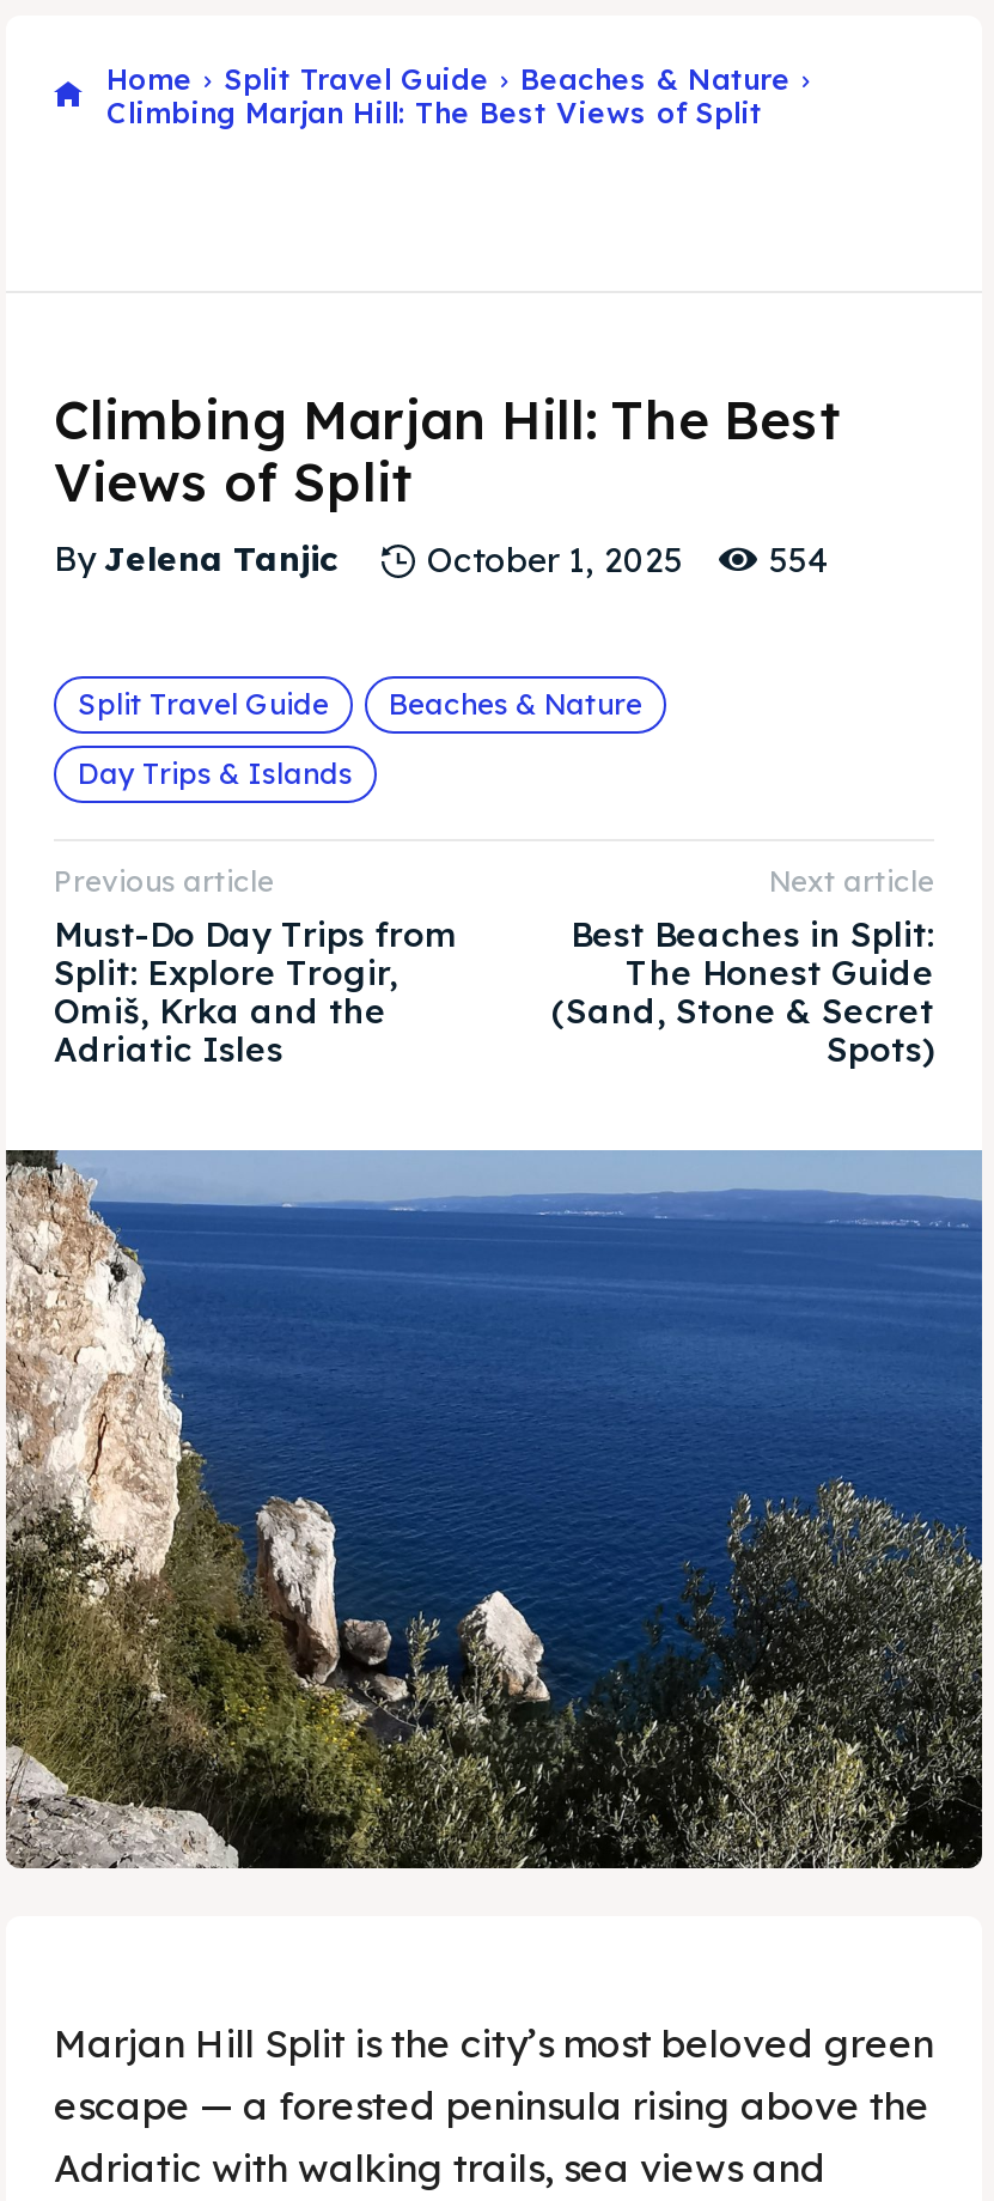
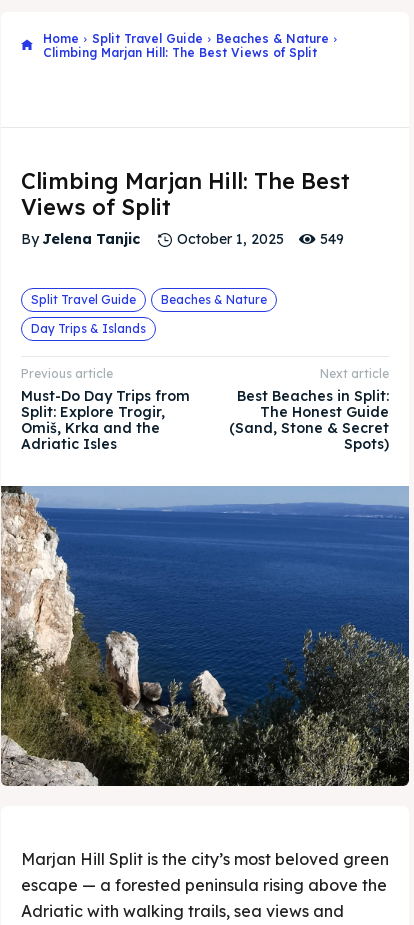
- October 1, 2025 554
+ October 1, 2025 549
